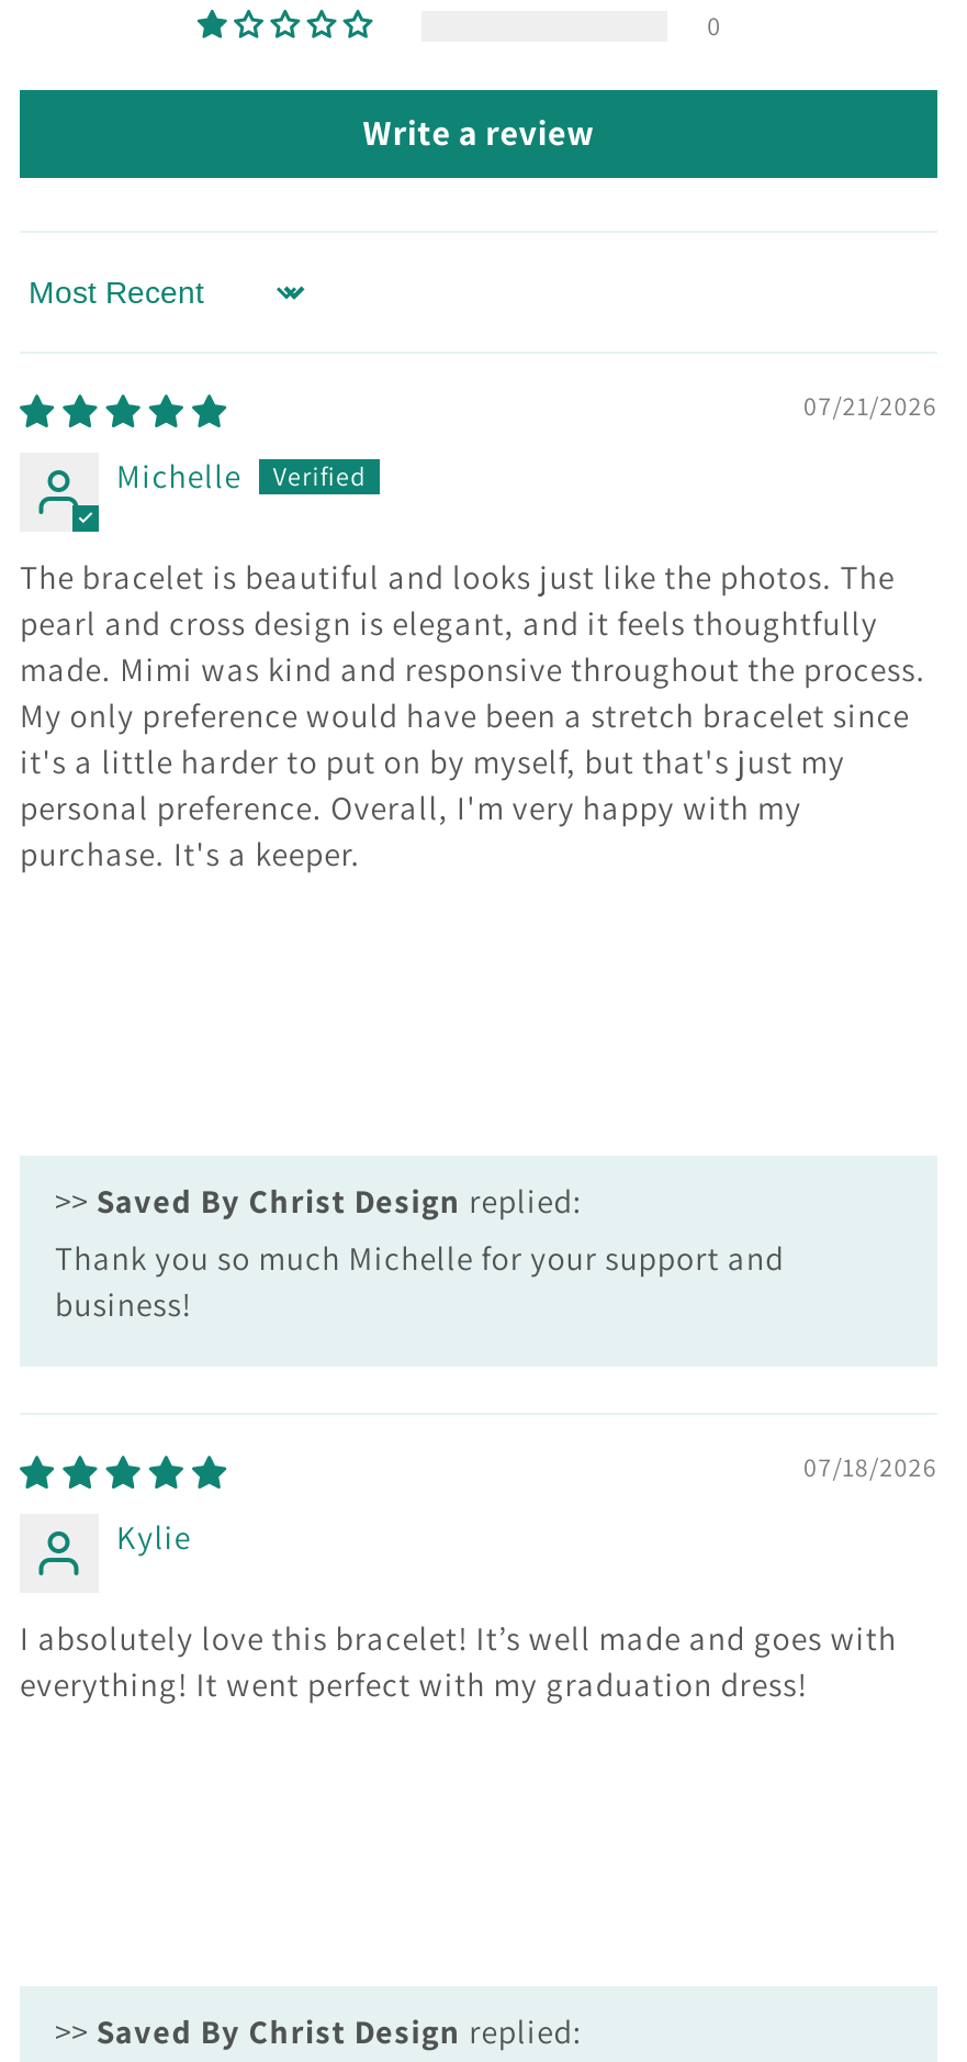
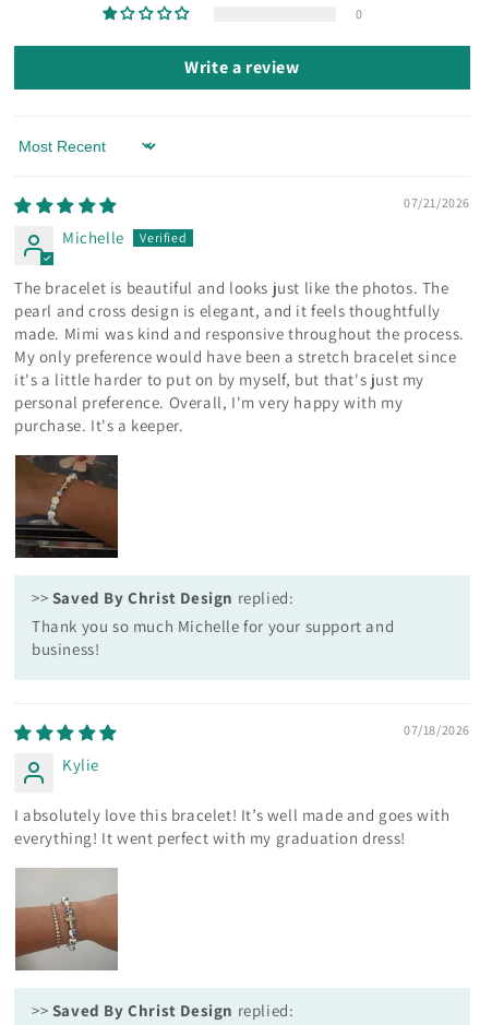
+ [image]

+ [image]
